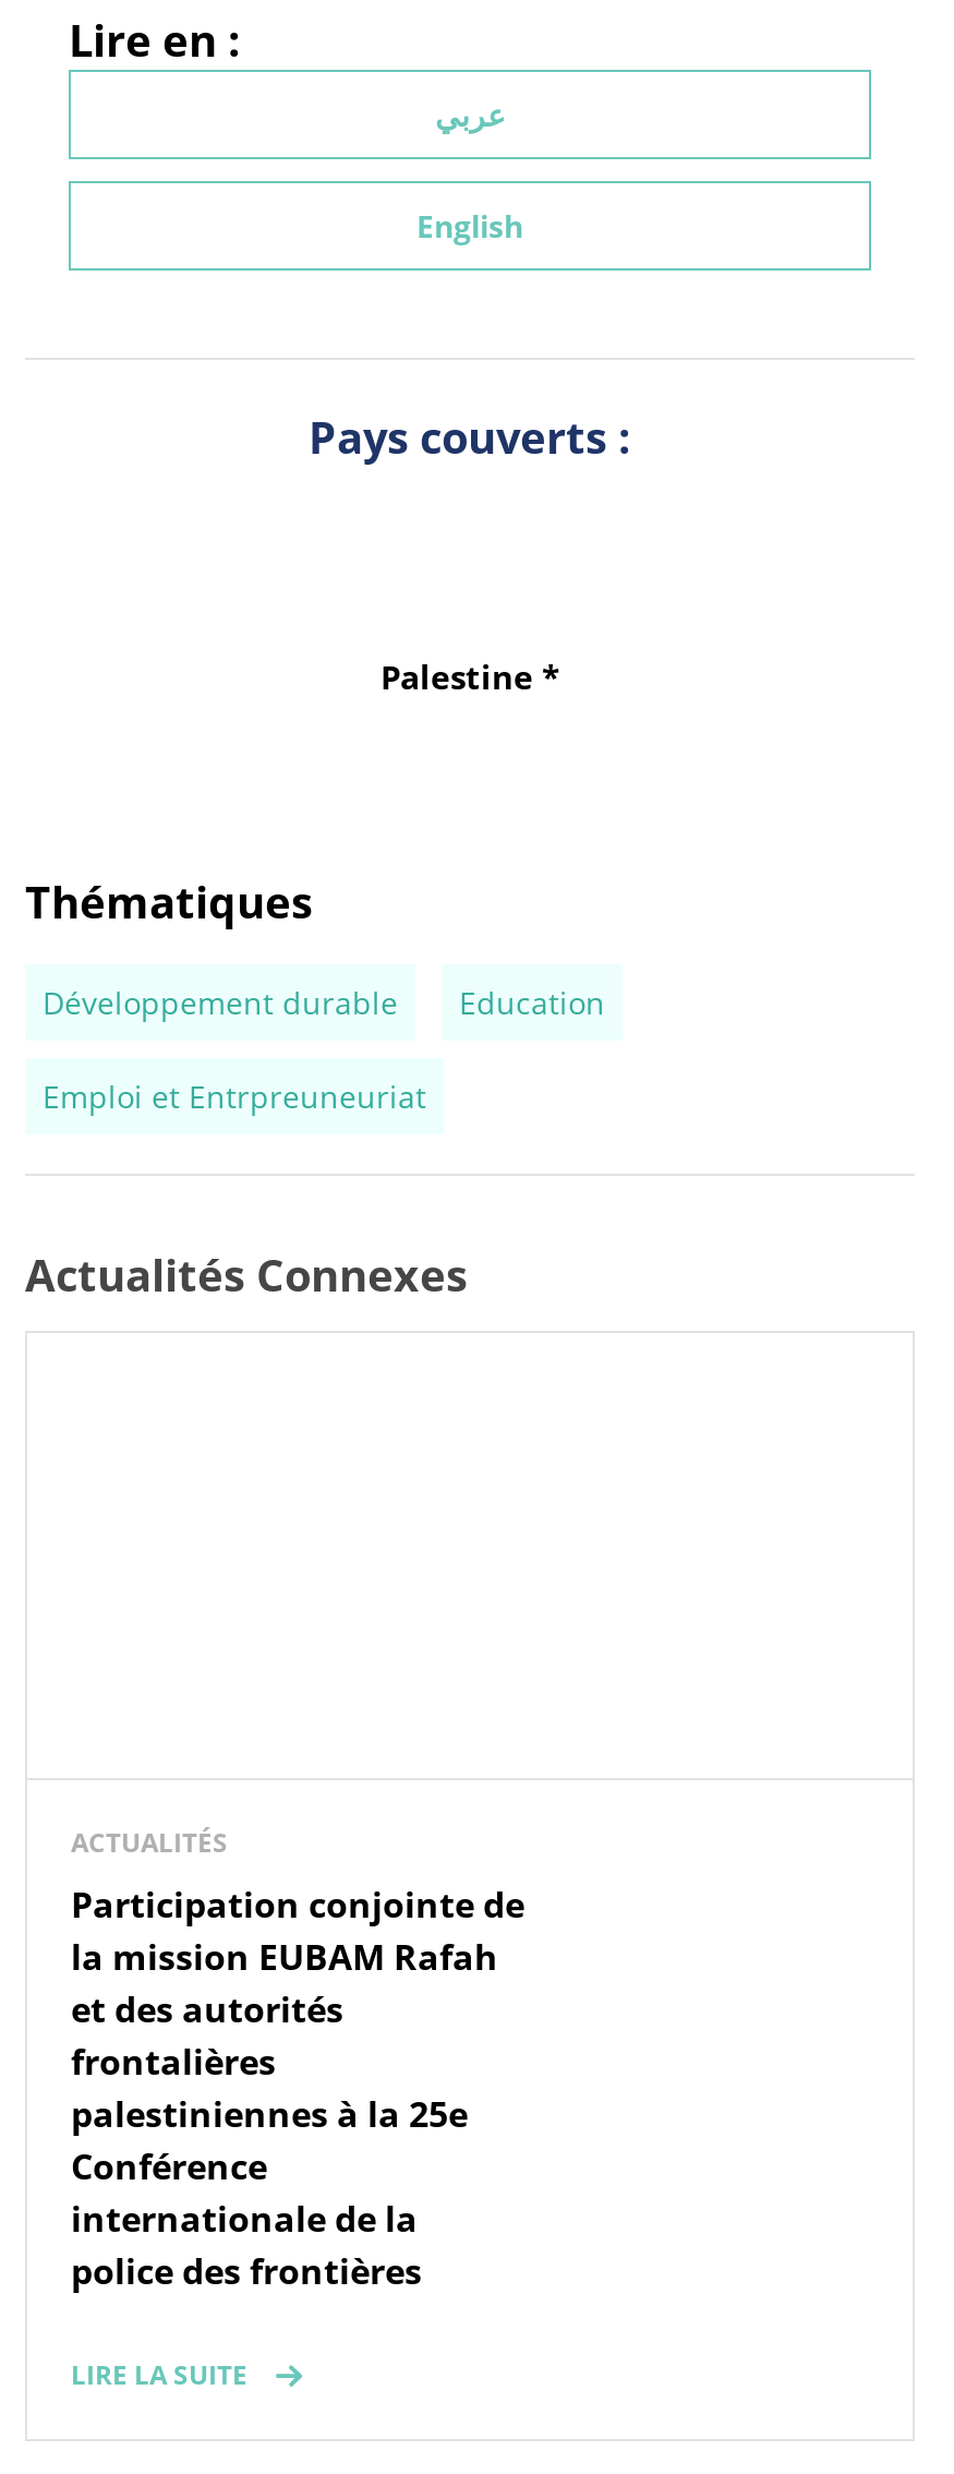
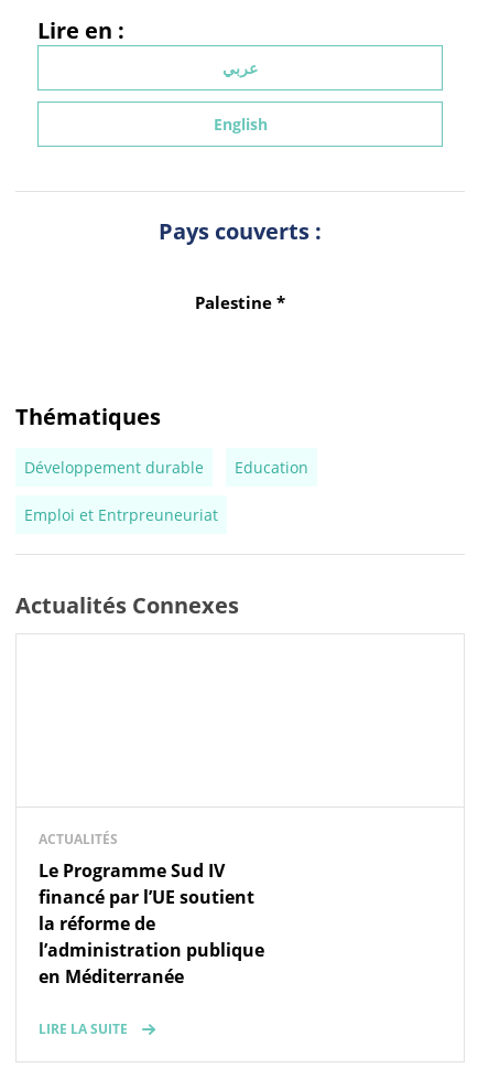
- Participation conjointe de
- la mission EUBAM Rafah
- et des autorités
- frontalières
- palestiniennes à la 25e
- Conférence
- internationale de la
- police des frontières
+ Le Programme Sud IV
+ financé par l’UE soutient
+ la réforme de
+ l’administration publique
+ en Méditerranée
